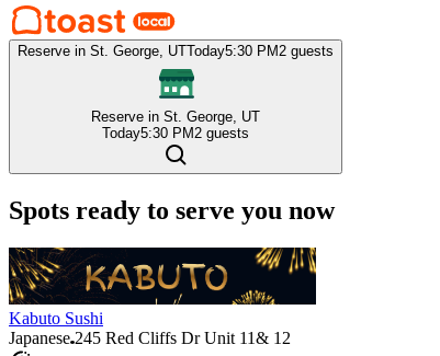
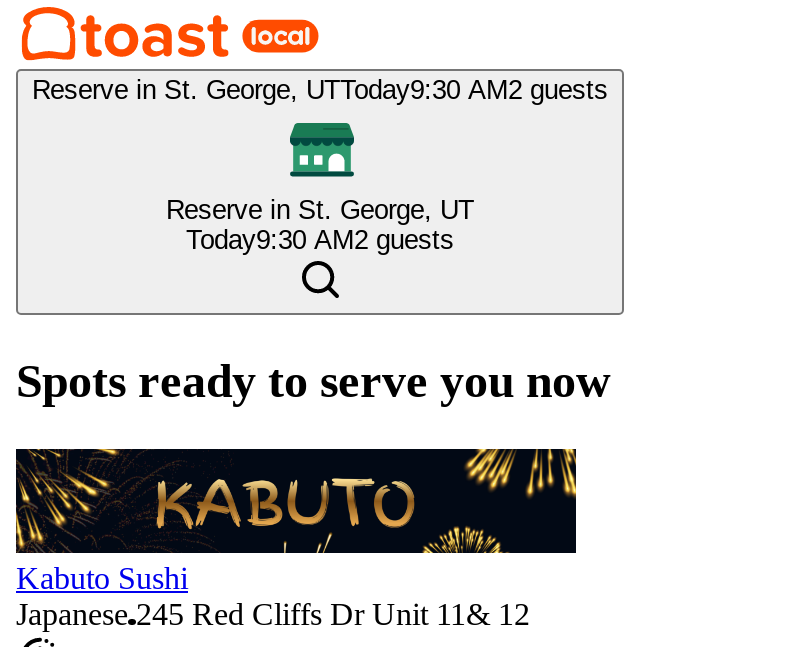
- Reserve in St. George, UTToday5:30 PM2 guests
+ Reserve in St. George, UTToday9:30 AM2 guests

- Today5:30 PM2 guests
+ Today9:30 AM2 guests
